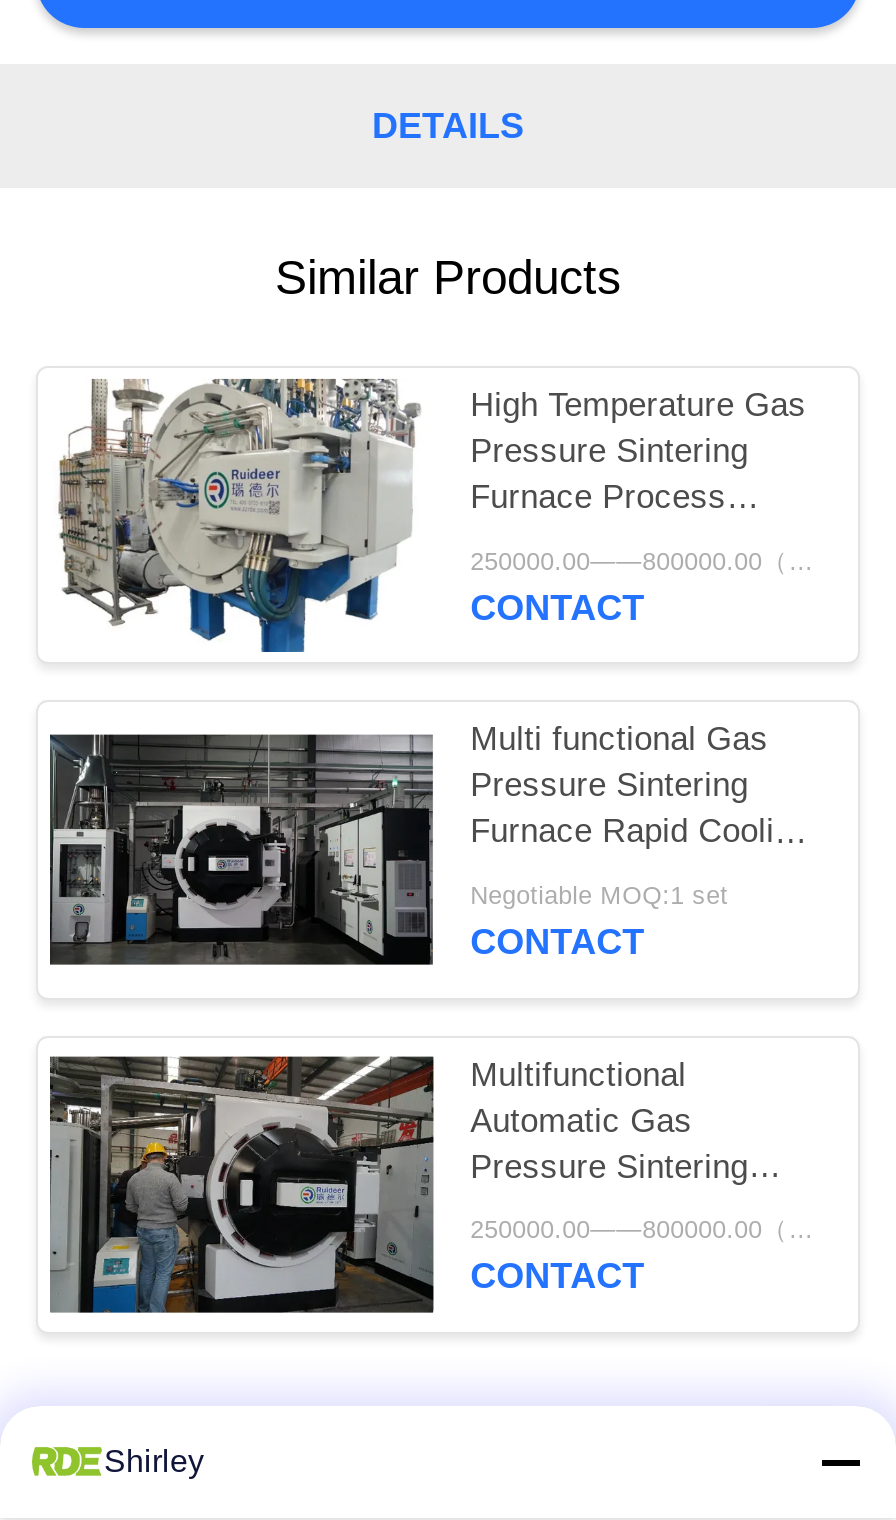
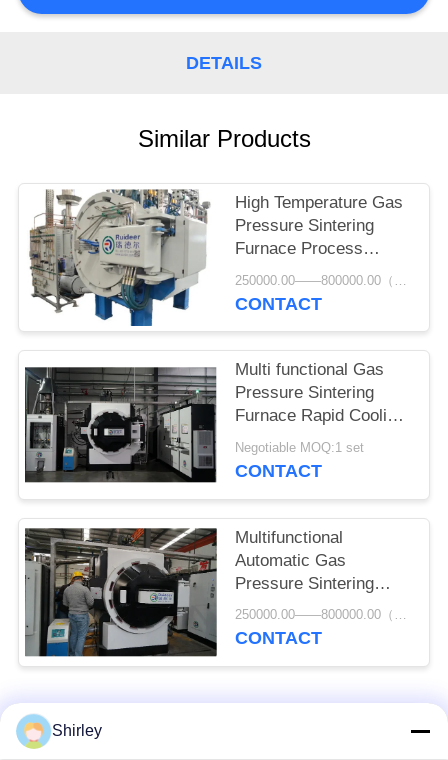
- [image]
+ [image]
